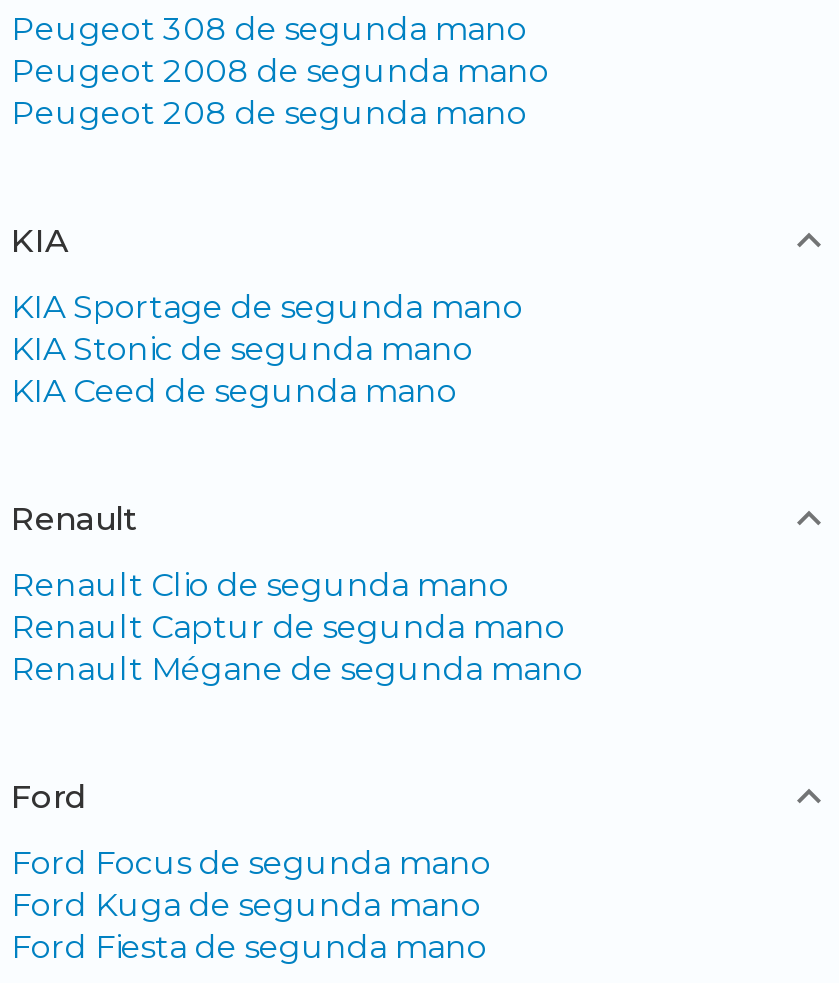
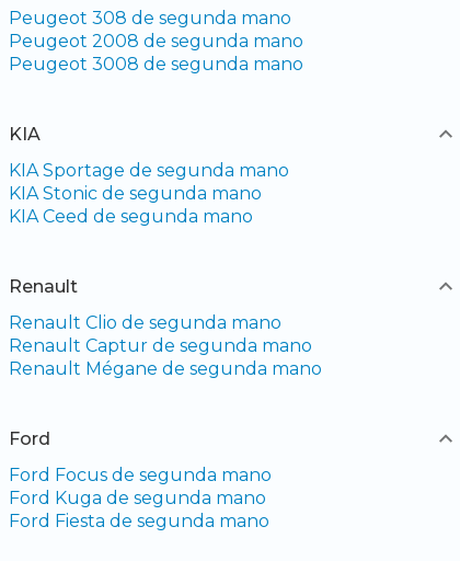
- Peugeot 208 de segunda mano
+ Peugeot 3008 de segunda mano
